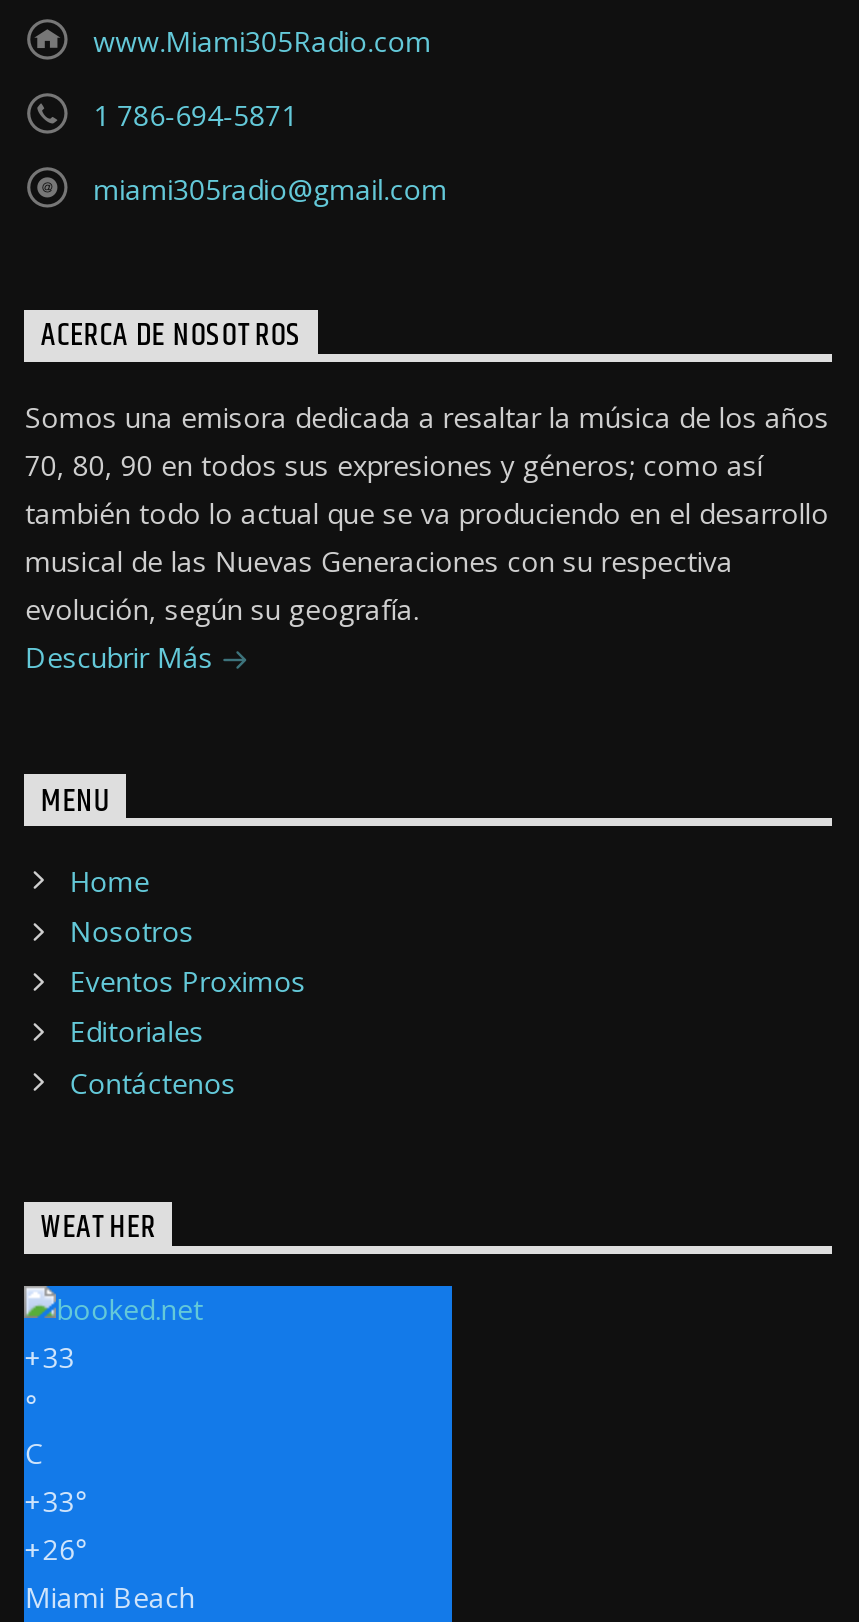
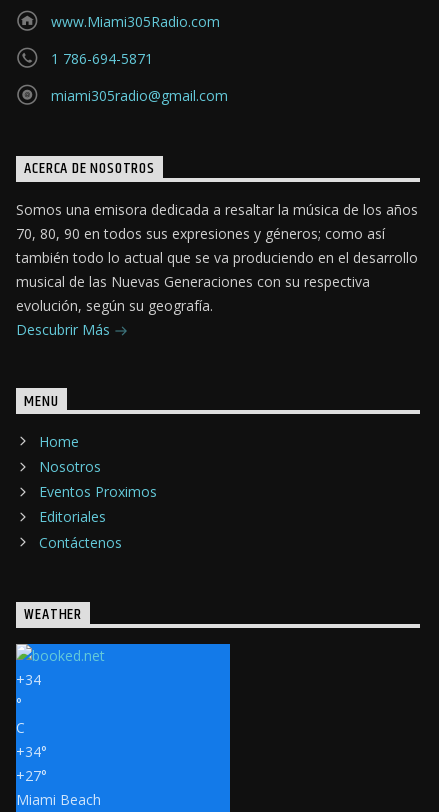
- +33
+ +34

- +33°
+ +34°

- +26°
+ +27°
